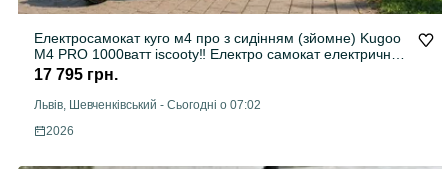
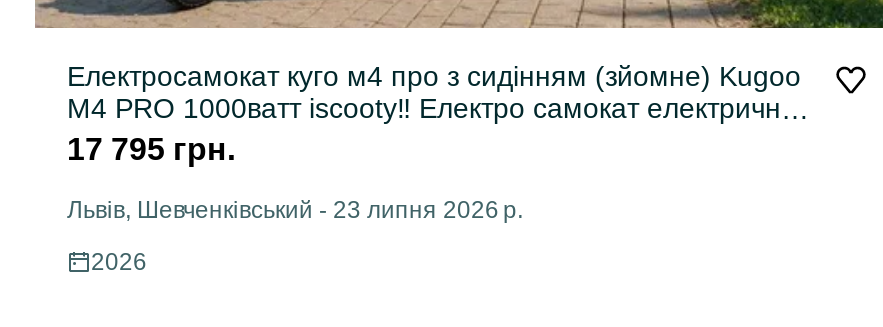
- Львів, Шевченківський - Сьогодні о 07:02
+ Львів, Шевченківський - 23 липня 2026 р.
